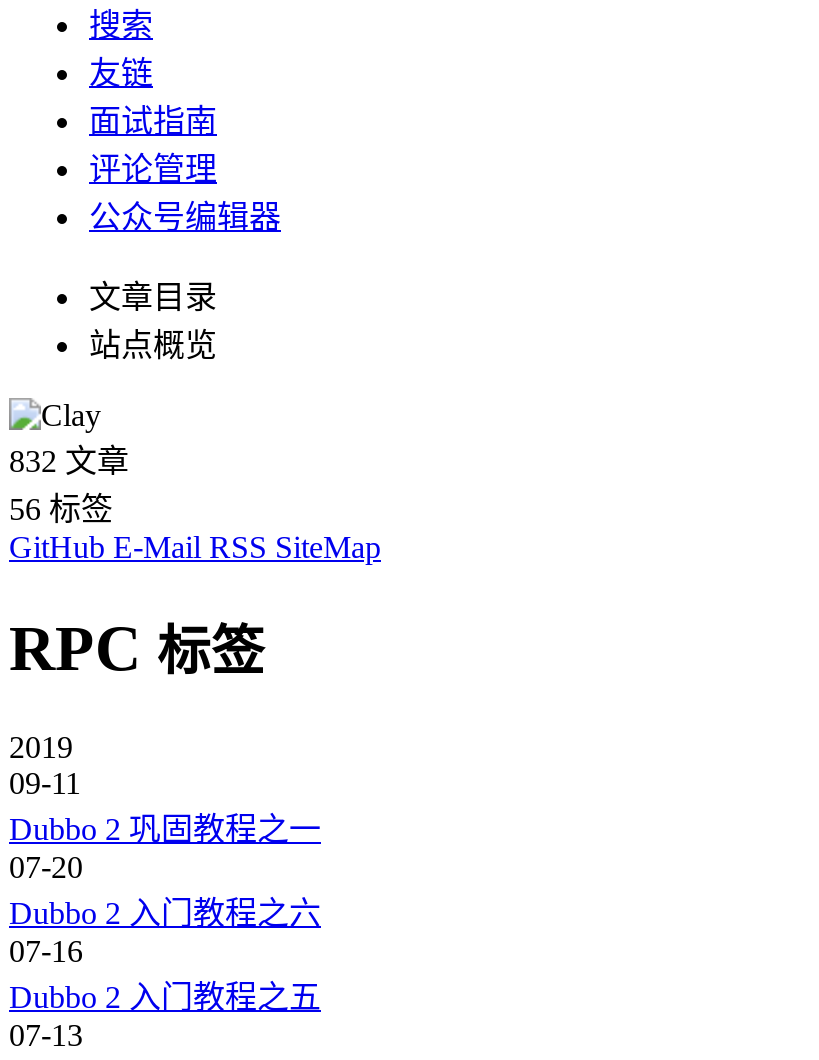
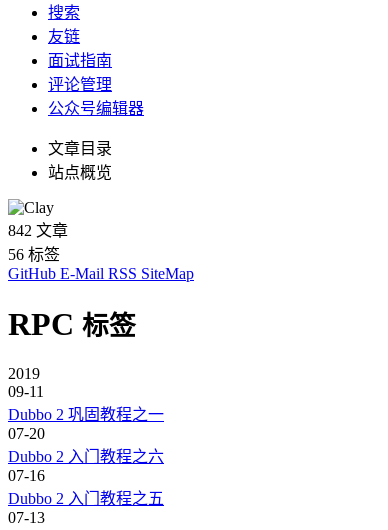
- 832 文章
+ 842 文章
